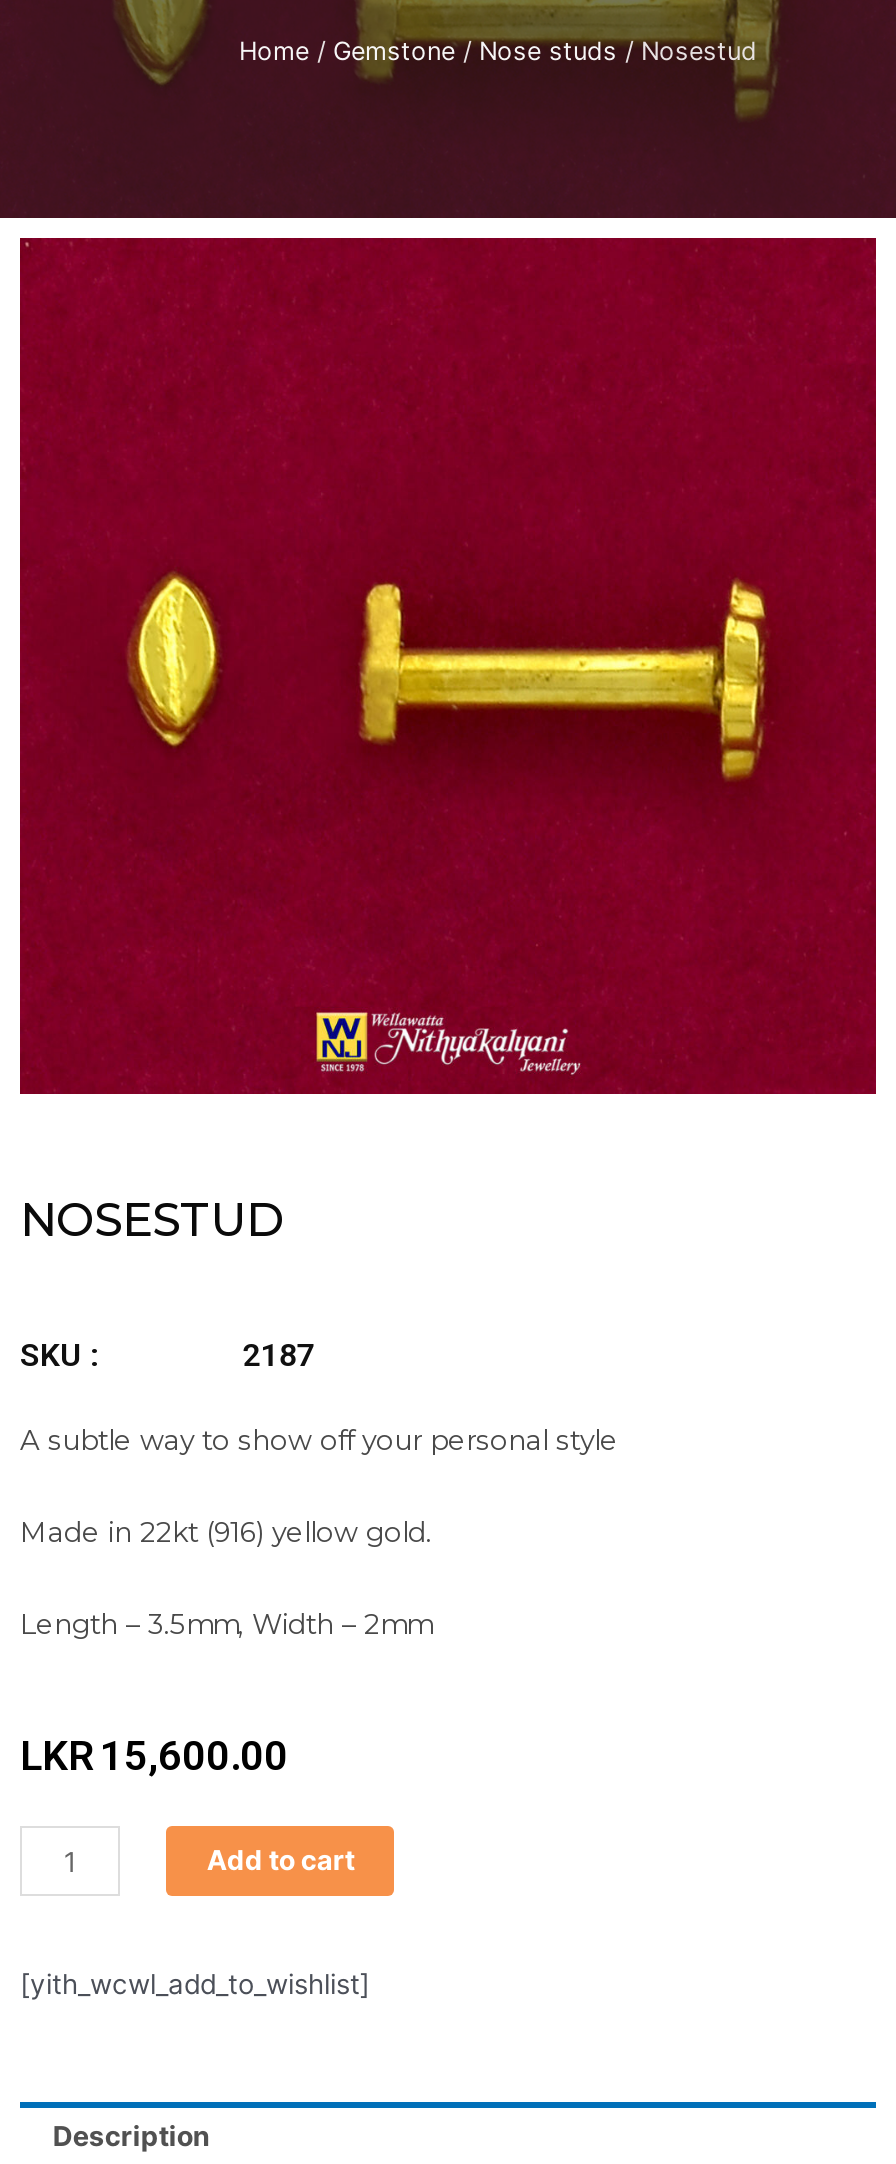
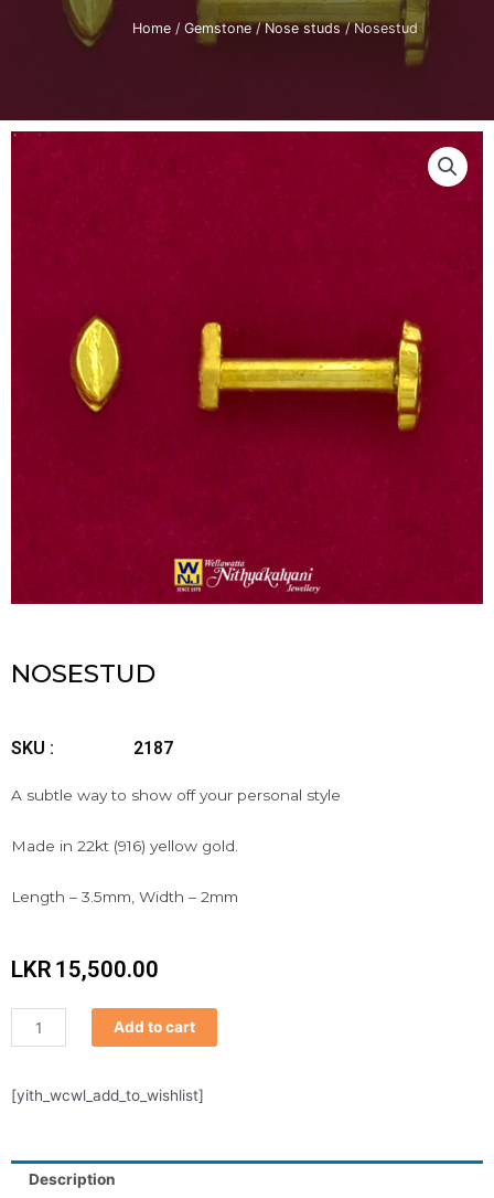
+ [image]

- LKR 15,600.00
+ LKR 15,500.00
